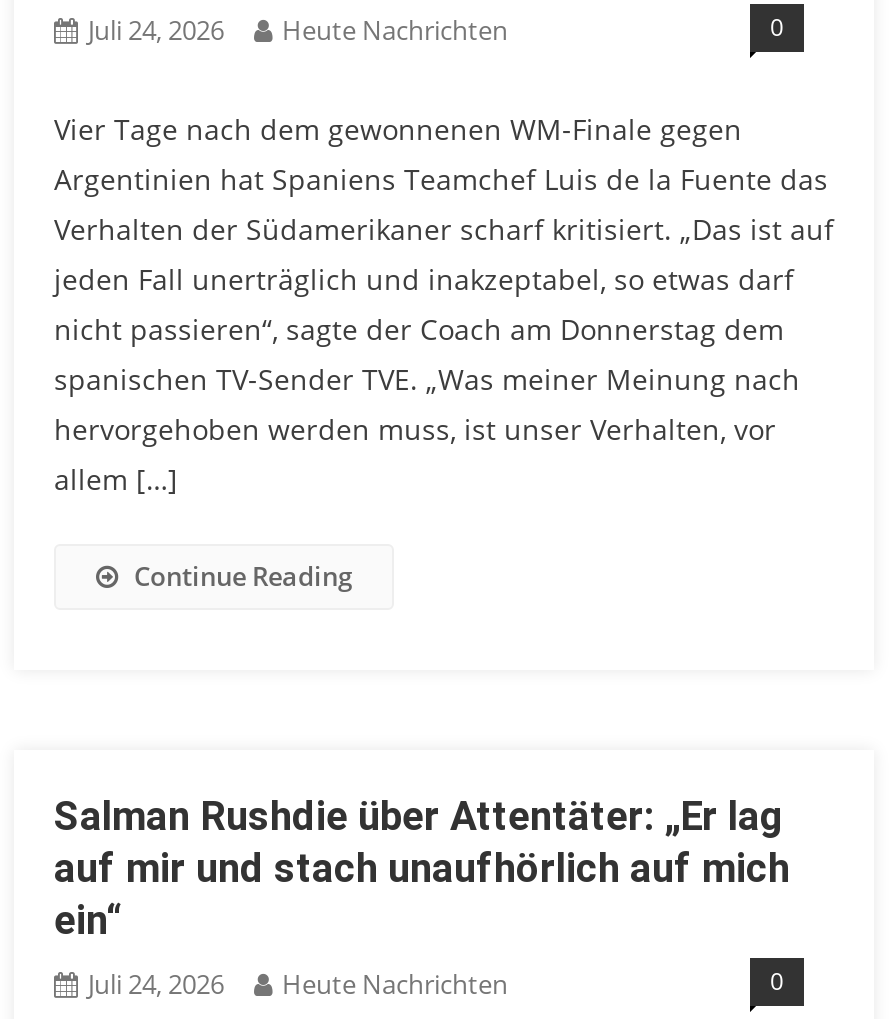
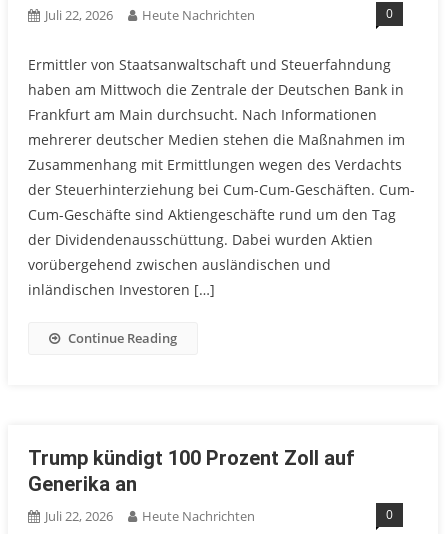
- Juli 24, 2026 Heute Nachrichten
+ Juli 22, 2026 Heute Nachrichten

- Vier Tage nach dem gewonnenen WM-Finale gegen
- Argentinien hat Spaniens Teamchef Luis de la Fuente das
- Verhalten der Südamerikaner scharf kritisiert. „Das ist auf
- jeden Fall unerträglich und inakzeptabel, so etwas darf
- nicht passieren“, sagte der Coach am Donnerstag dem
- spanischen TV-Sender TVE. „Was meiner Meinung nach
- hervorgehoben werden muss, ist unser Verhalten, vor
- allem […]
+ Ermittler von Staatsanwaltschaft und Steuerfahndung
+ haben am Mittwoch die Zentrale der Deutschen Bank in
+ Frankfurt am Main durchsucht. Nach Informationen
+ mehrerer deutscher Medien stehen die Maßnahmen im
+ Zusammenhang mit Ermittlungen wegen des Verdachts
+ der Steuerhinterziehung bei Cum-Cum-Geschäften. Cum-
+ Cum-Geschäfte sind Aktiengeschäfte rund um den Tag
+ der Dividendenausschüttung. Dabei wurden Aktien
+ vorübergehend zwischen ausländischen und
+ inländischen Investoren […]

moved down: Continue Reading

- Salman Rushdie über Attentäter: „Er lag
- auf mir und stach unaufhörlich auf mich
- ein“
+ Trump kündigt 100 Prozent Zoll auf
+ Generika an

- Juli 24, 2026 Heute Nachrichten
+ Juli 22, 2026 Heute Nachrichten
